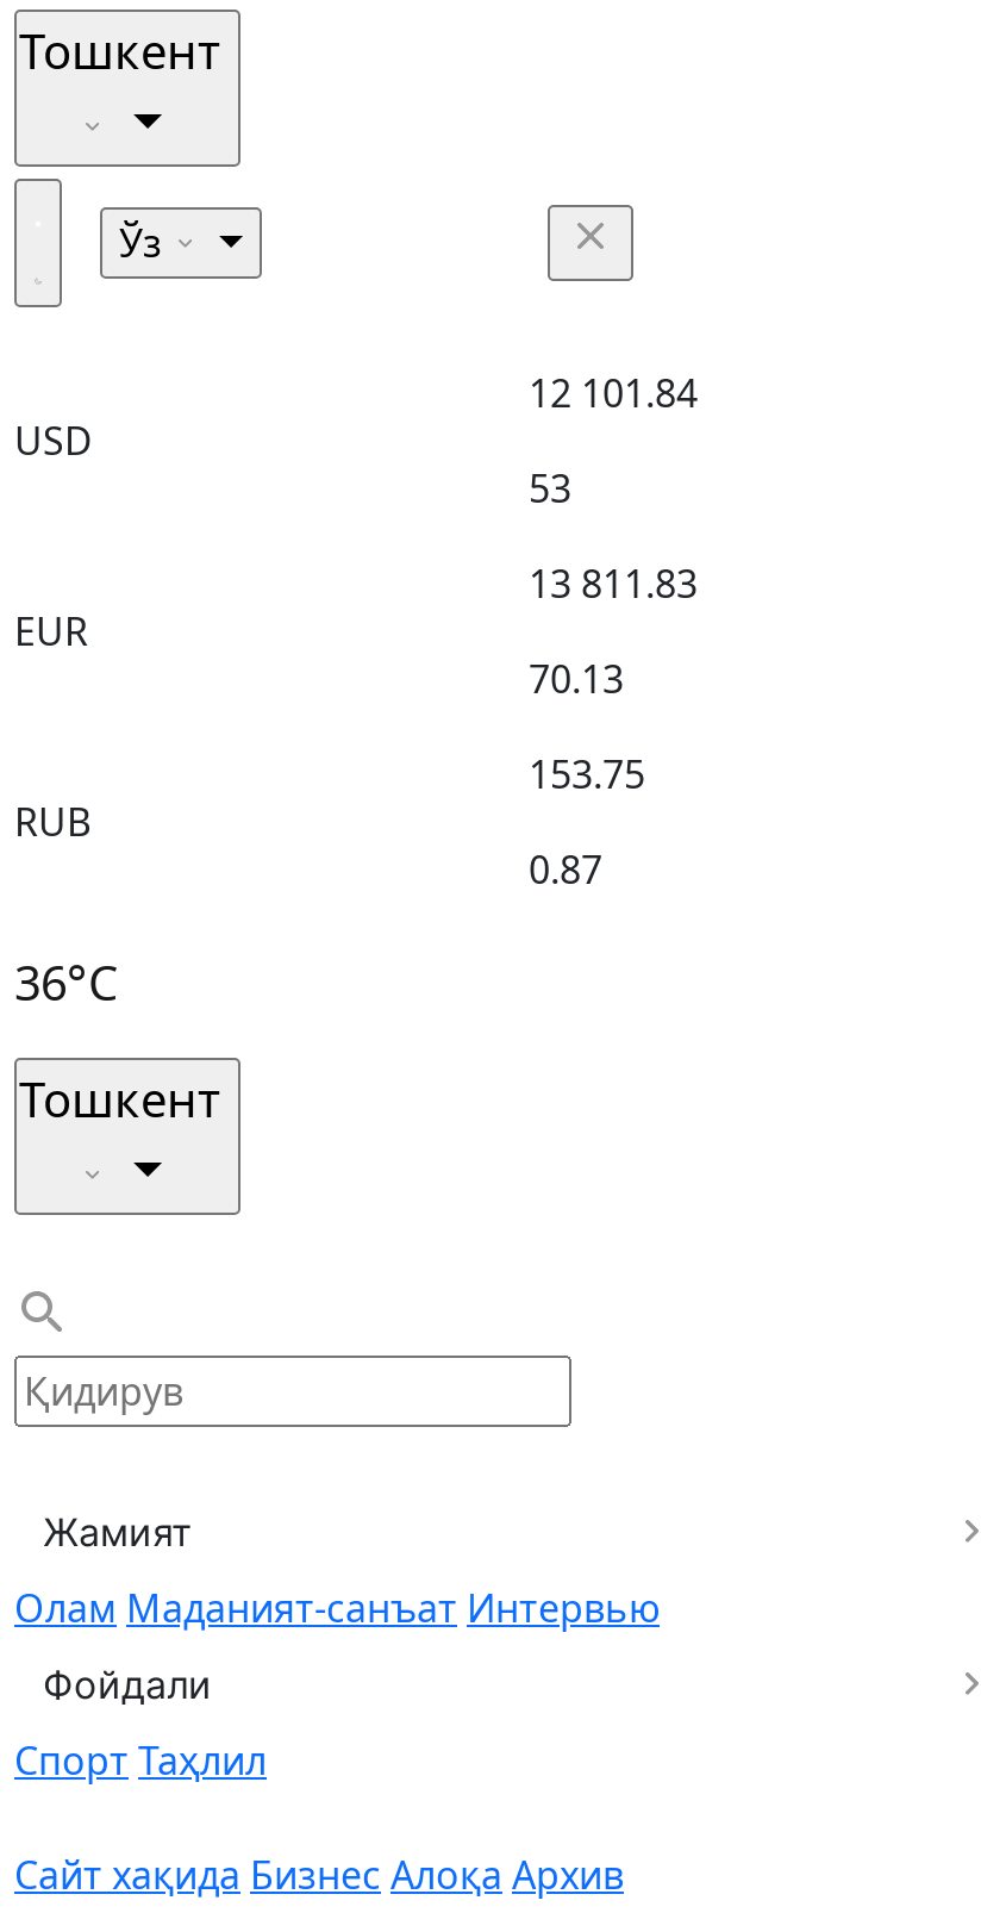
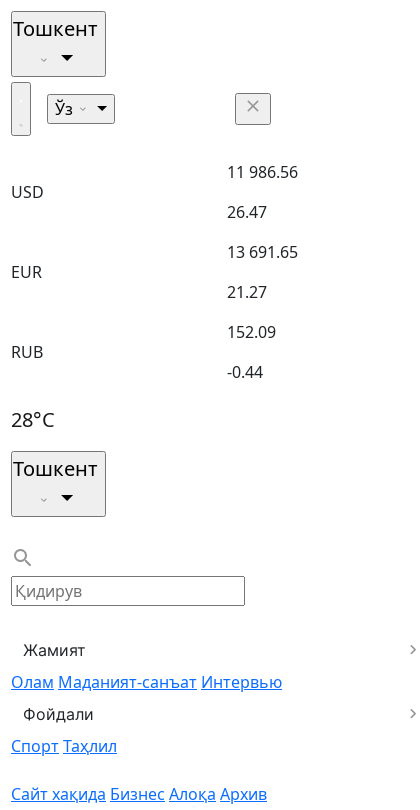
- 12 101.84
+ 11 986.56

- 53
+ 26.47

- 13 811.83
+ 13 691.65

- 70.13
+ 21.27

- 153.75
+ 152.09

- 0.87
+ -0.44

- 36°C
+ 28°C
